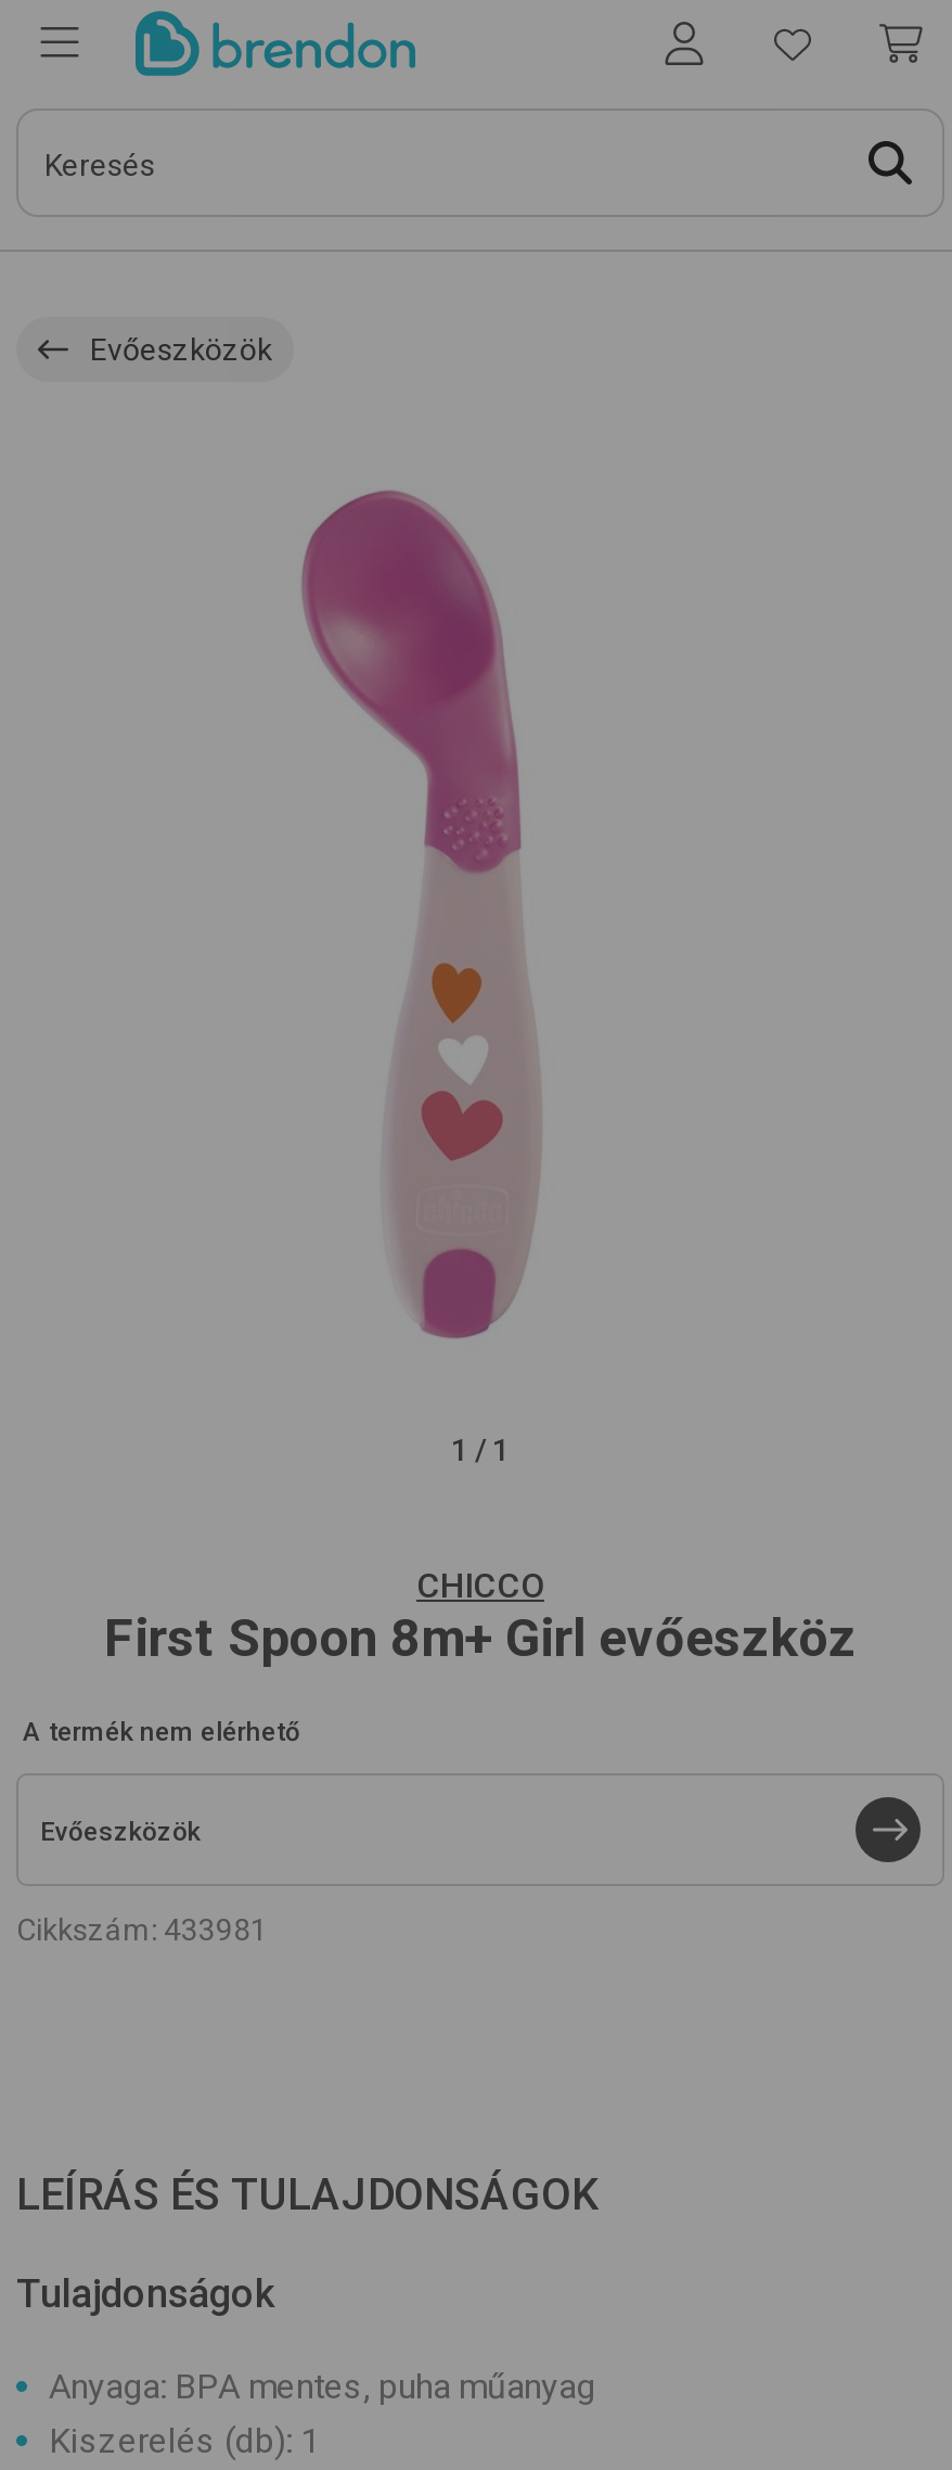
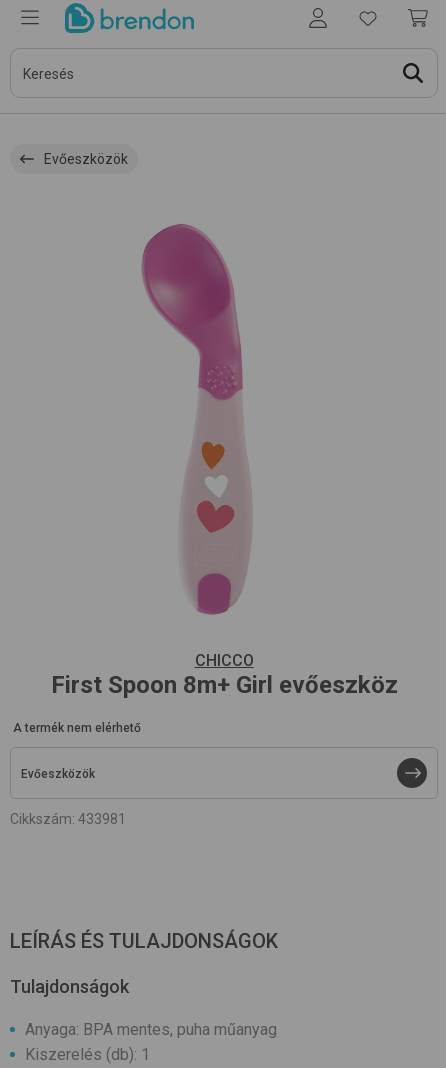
- 1 / 1
